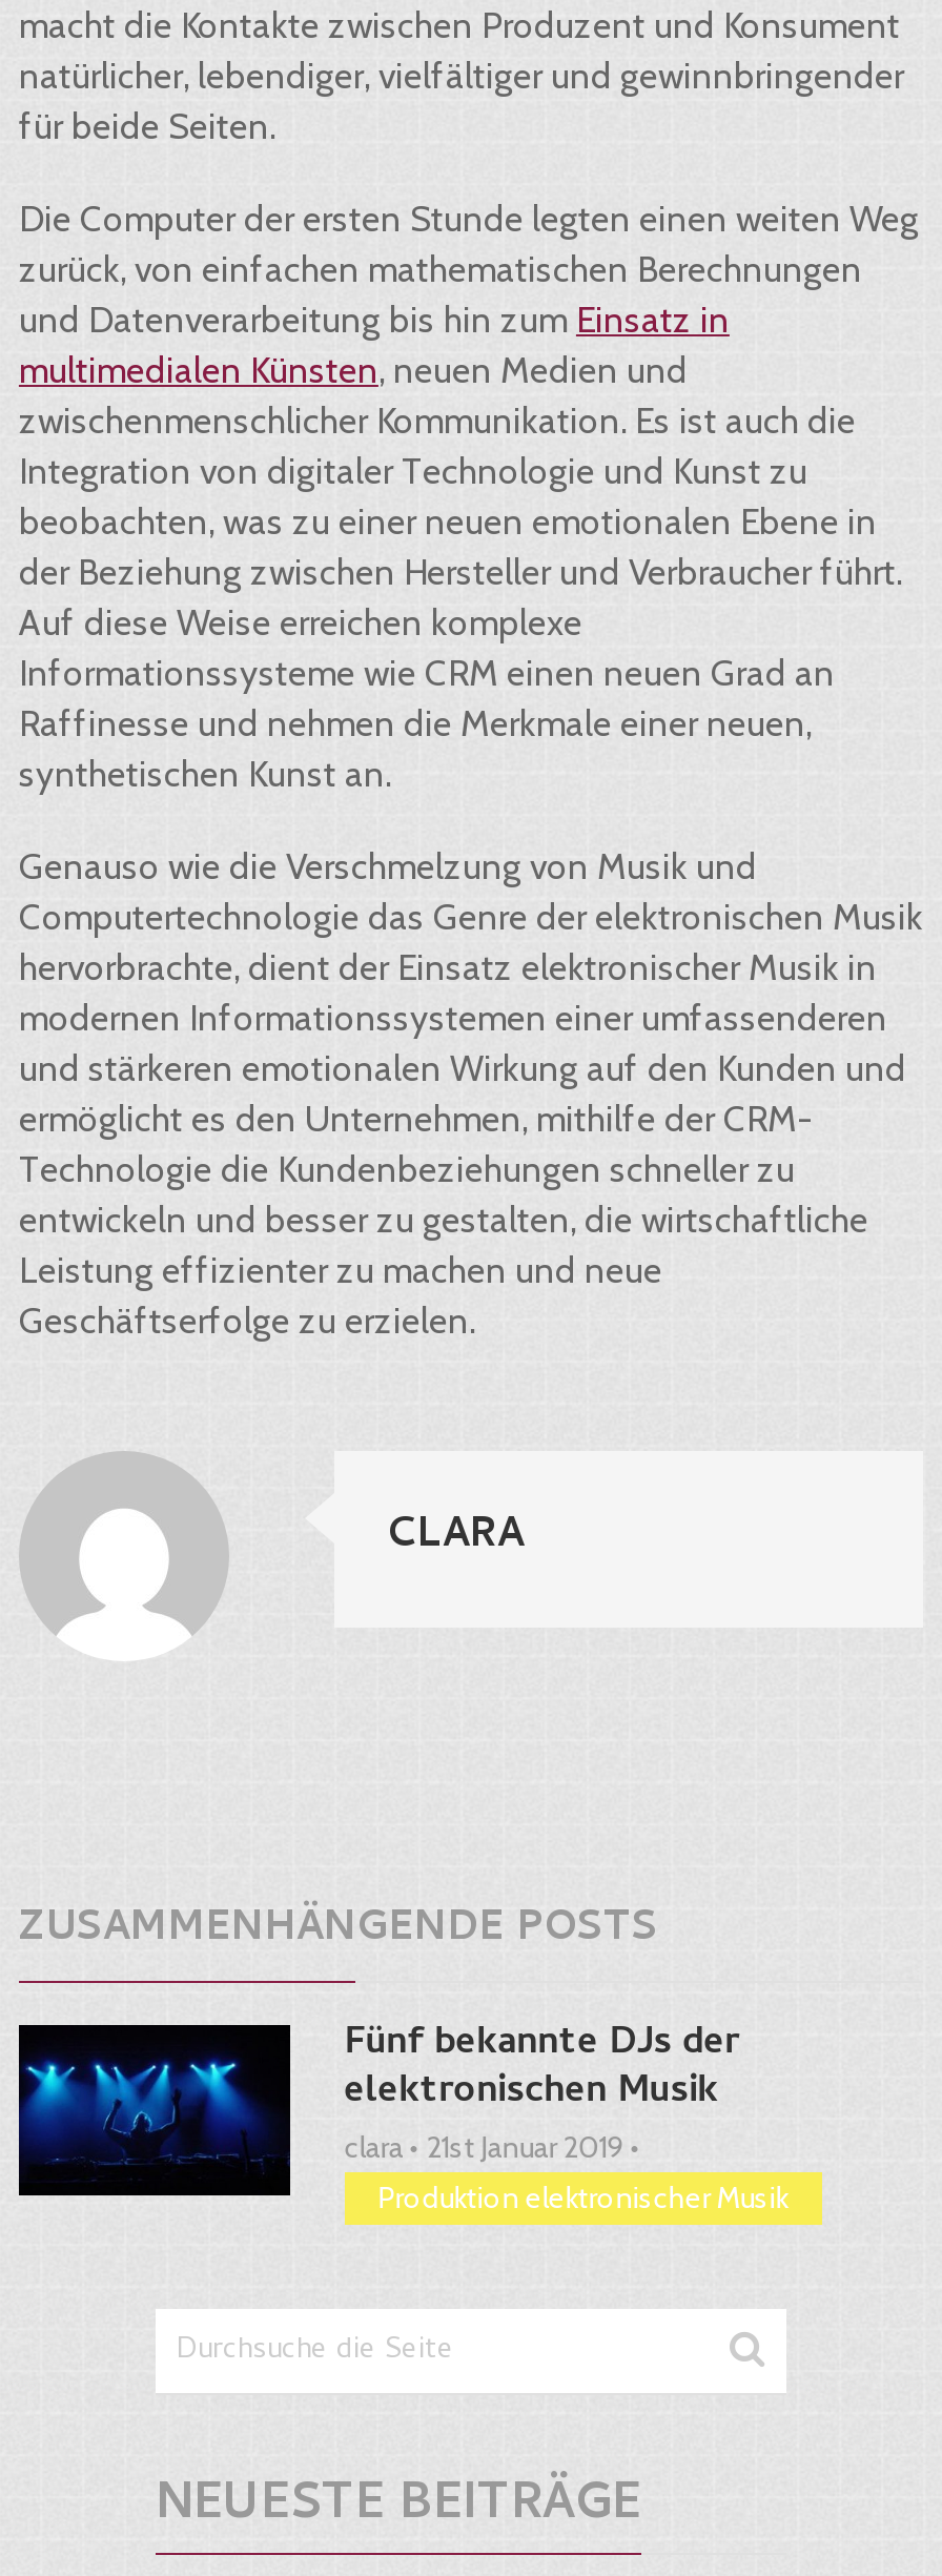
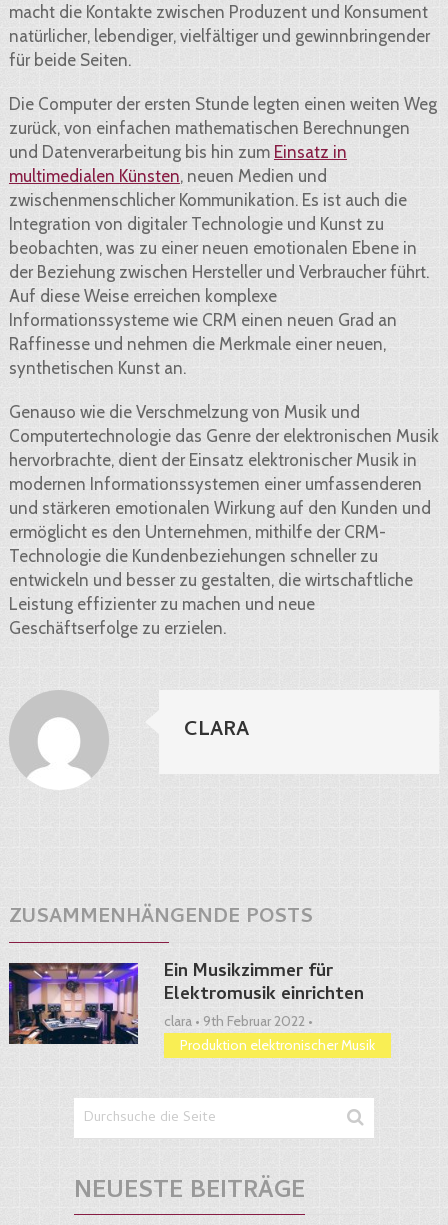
- [image]
- Fünf bekannte DJs der
- elektronischen Musik
- clara • 21st Januar 2019 •
+ [image]
+ Ein Musikzimmer für
+ Elektromusik einrichten
+ clara • 9th Februar 2022 •
